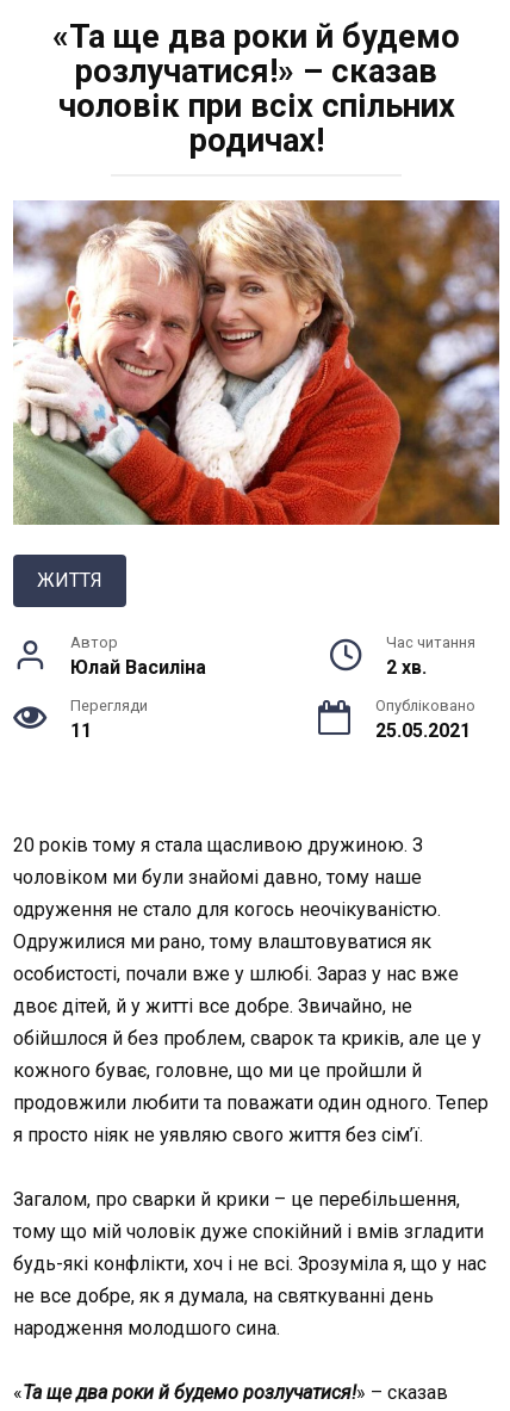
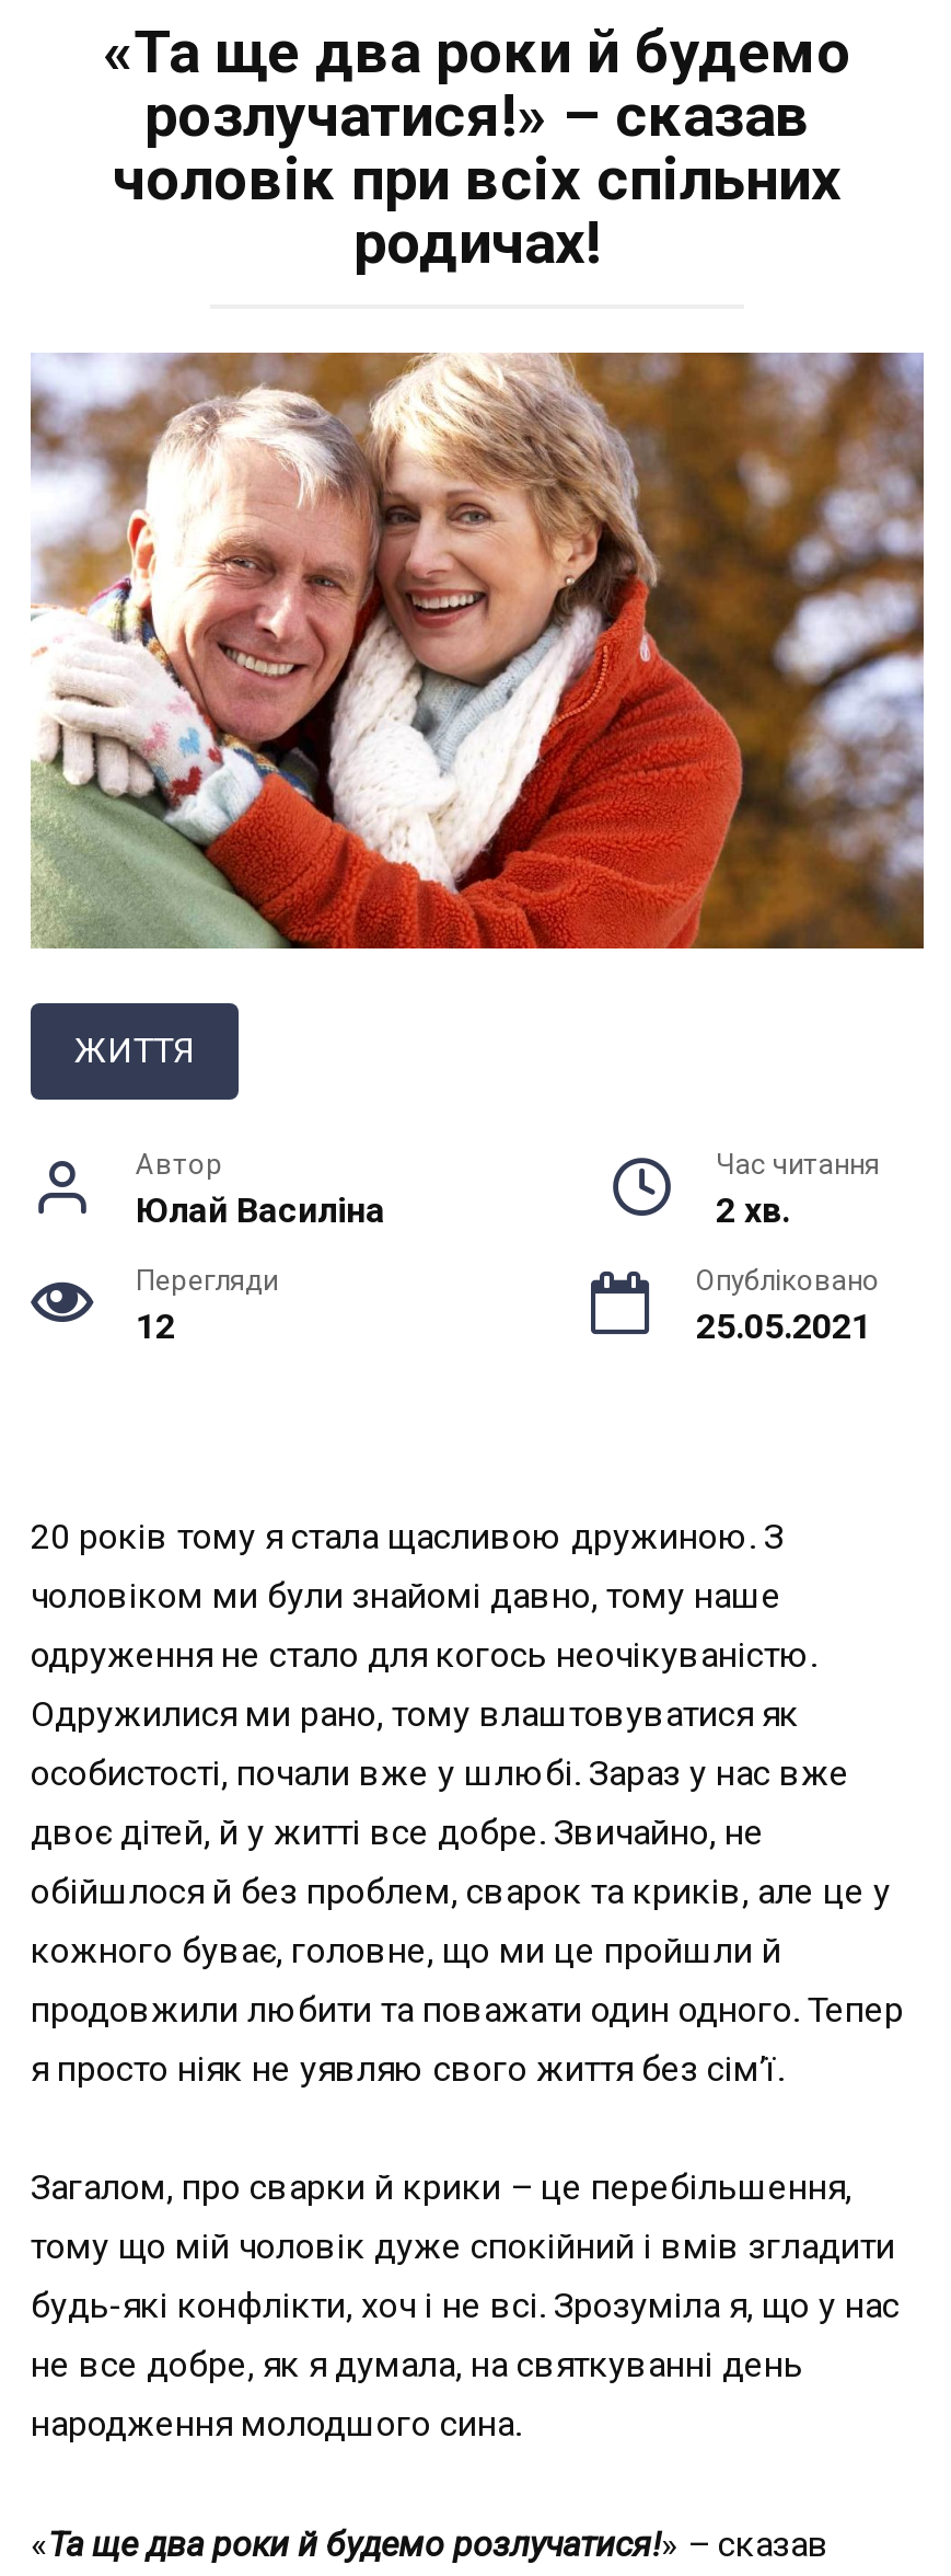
- 11
+ 12
